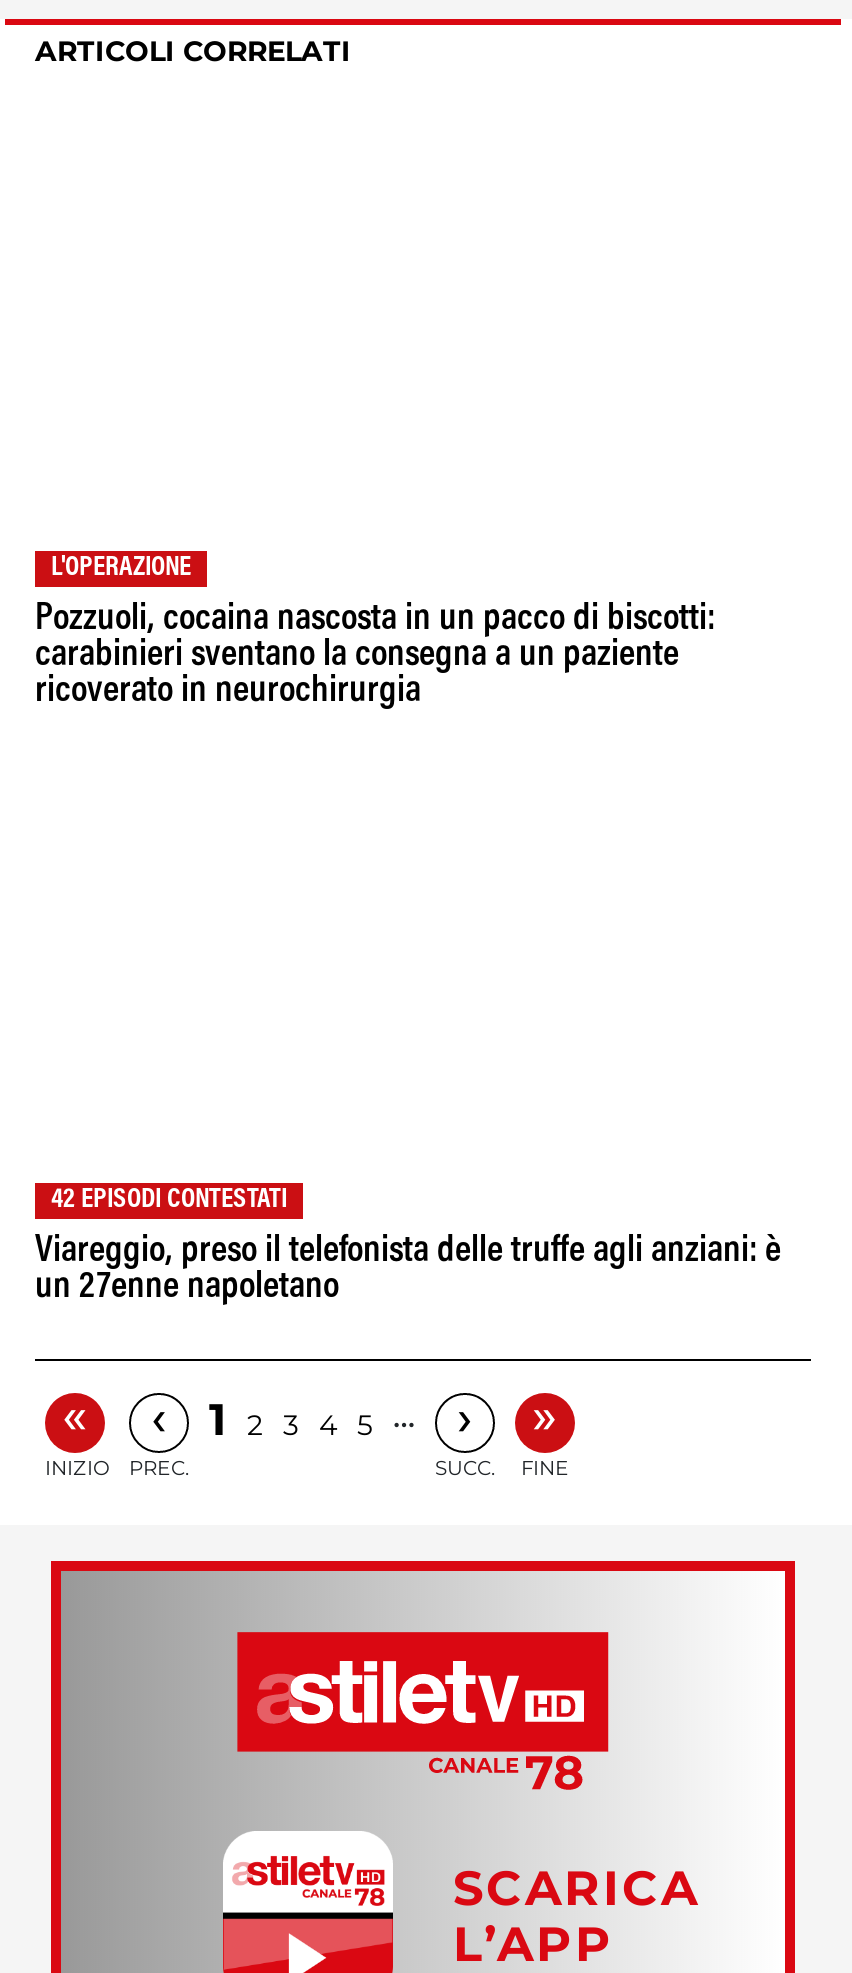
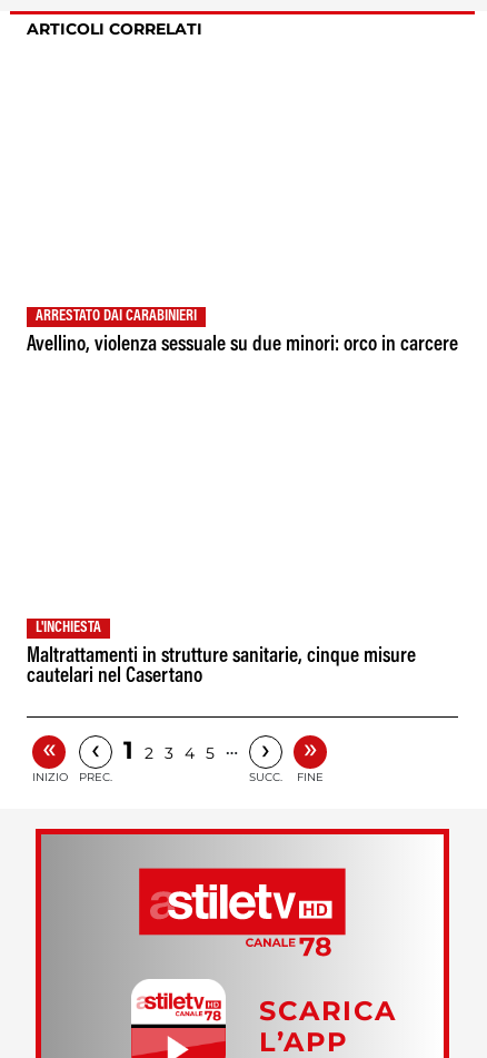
- L'OPERAZIONE
+ ARRESTATO DAI CARABINIERI

- Pozzuoli, cocaina nascosta in un pacco di biscotti:
- carabinieri sventano la consegna a un paziente
- ricoverato in neurochirurgia
+ Avellino, violenza sessuale su due minori: orco in carcere

- 42 EPISODI CONTESTATI
+ L'INCHIESTA

- Viareggio, preso il telefonista delle truffe agli anziani: è
- un 27enne napoletano
+ Maltrattamenti in strutture sanitarie, cinque misure
+ cautelari nel Casertano
